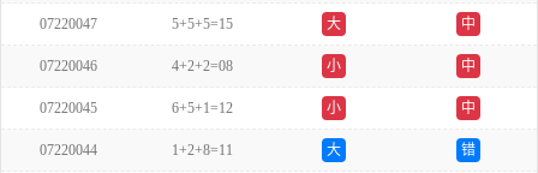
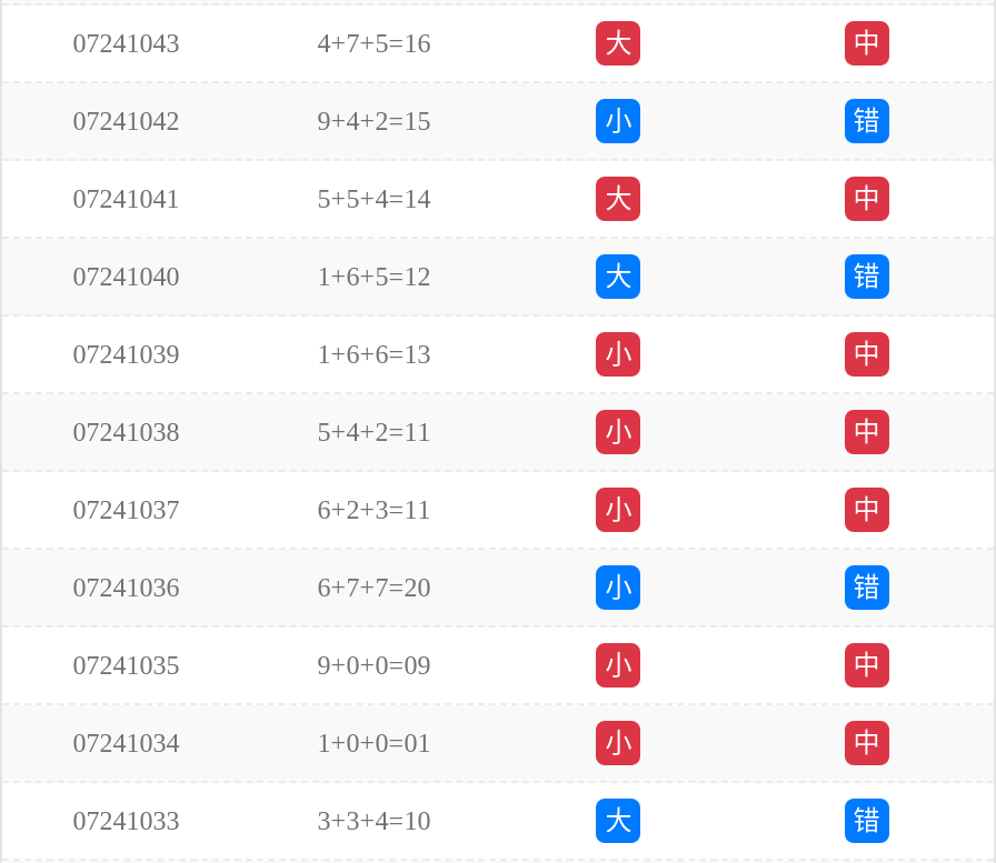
- 07220047
+ 07241043

- 5+5+5=15
+ 4+7+5=16

- 07220046
- 4+2+2=08
+ 07241042
+ 9+4+2=15
+ 小
+ 错
+ 07241041
+ 5+5+4=14
+ 大
+ 中
+ 07241040
+ 1+6+5=12
+ 大
+ 错
+ 07241039
+ 1+6+6=13

- 07220045
+ 07241038

- 6+5+1=12
+ 5+4+2=11

- 07220044
- 1+2+8=11
+ 07241037
+ 6+2+3=11
+ 小
+ 中
+ 07241036
+ 6+7+7=20
+ 小
+ 错
+ 07241035
+ 9+0+0=09
+ 小
+ 中
+ 07241034
+ 1+0+0=01
+ 小
+ 中
+ 07241033
+ 3+3+4=10
